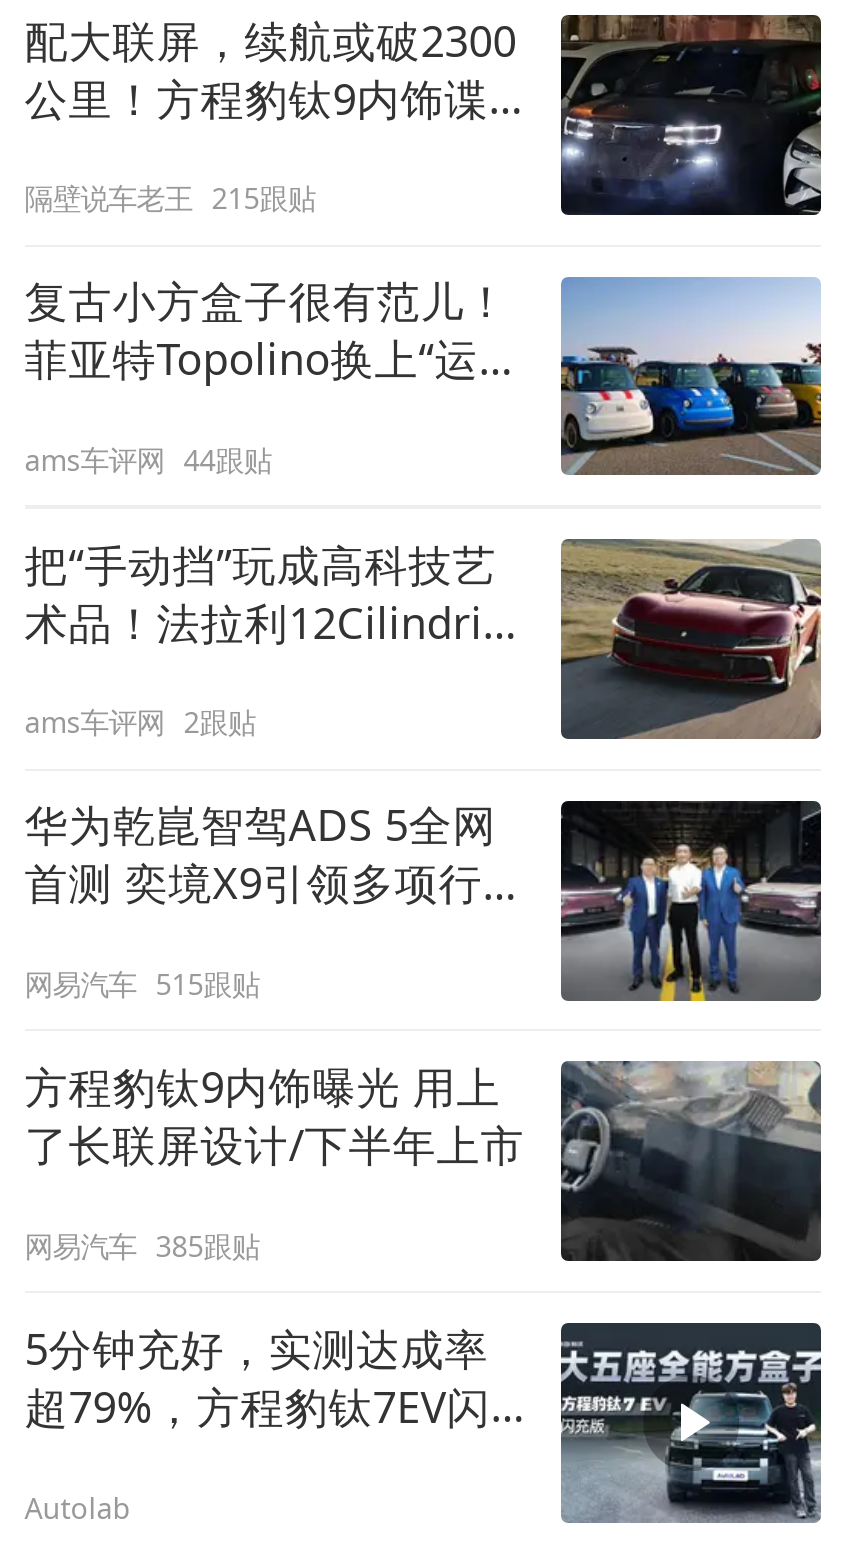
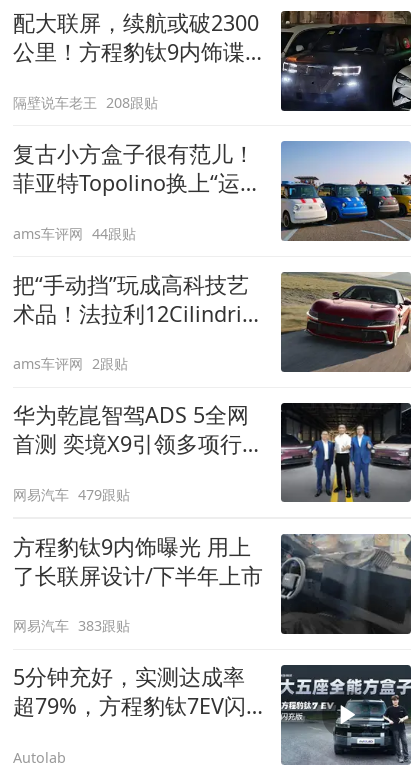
- 隔壁说车老王 215跟贴
+ 隔壁说车老王 208跟贴

- 网易汽车 515跟贴
+ 网易汽车 479跟贴

- 网易汽车 385跟贴
+ 网易汽车 383跟贴
